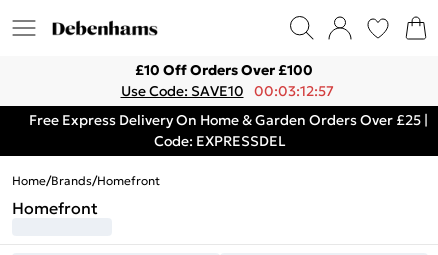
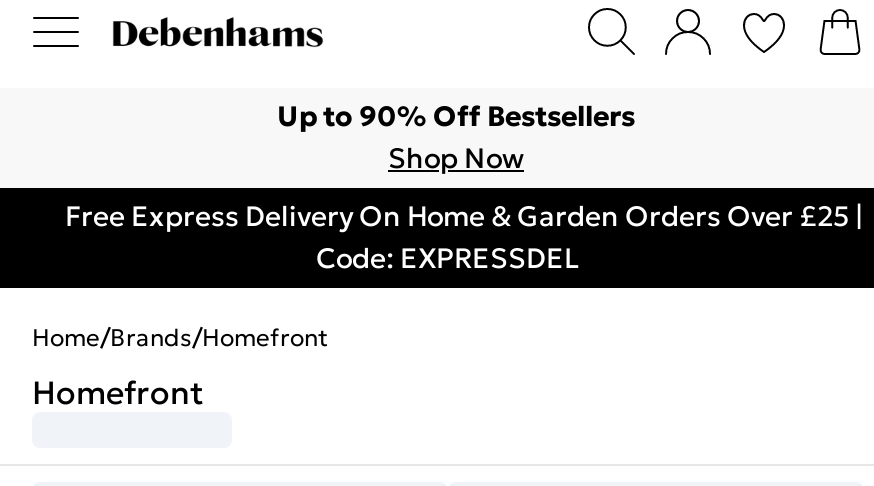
- £10 Off Orders Over £100
- Use Code: SAVE10 00:03:12:57
+ Up to 90% Off Bestsellers
+ Shop Now
